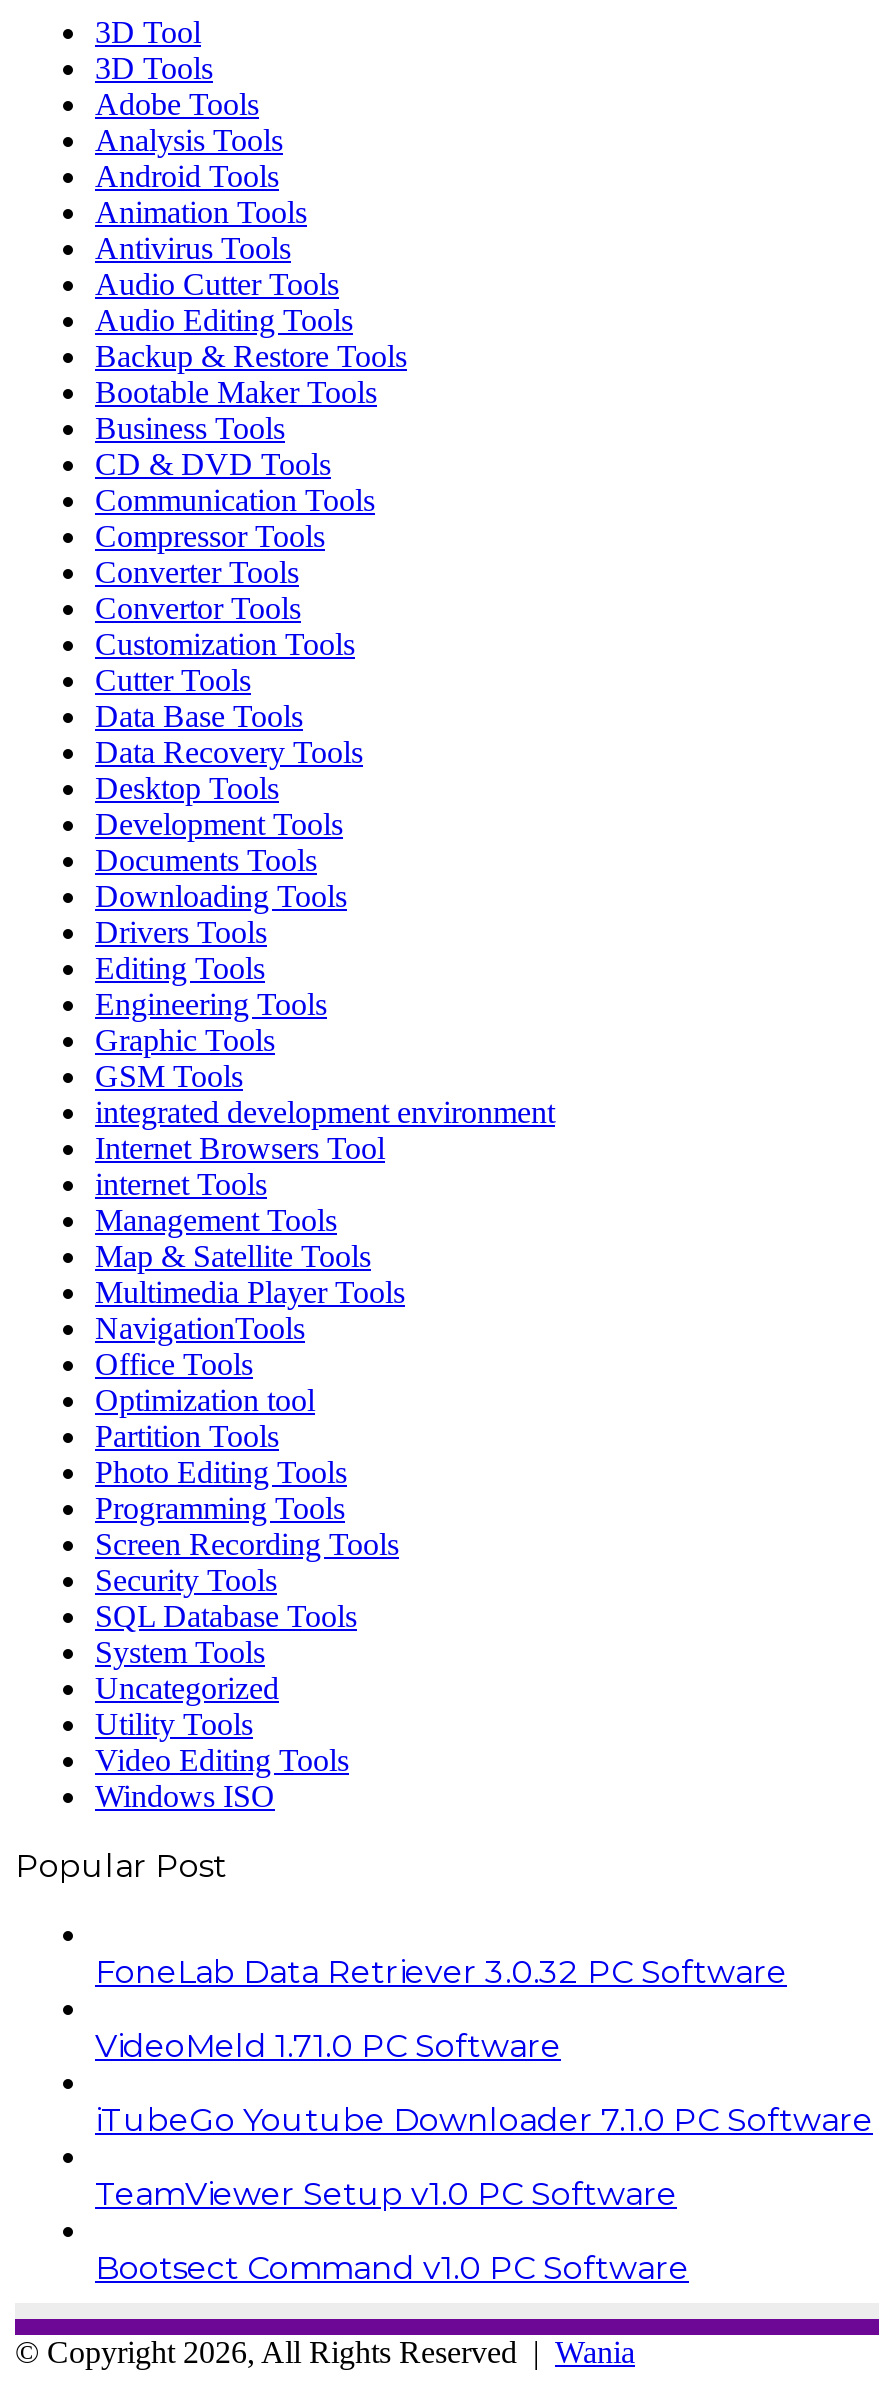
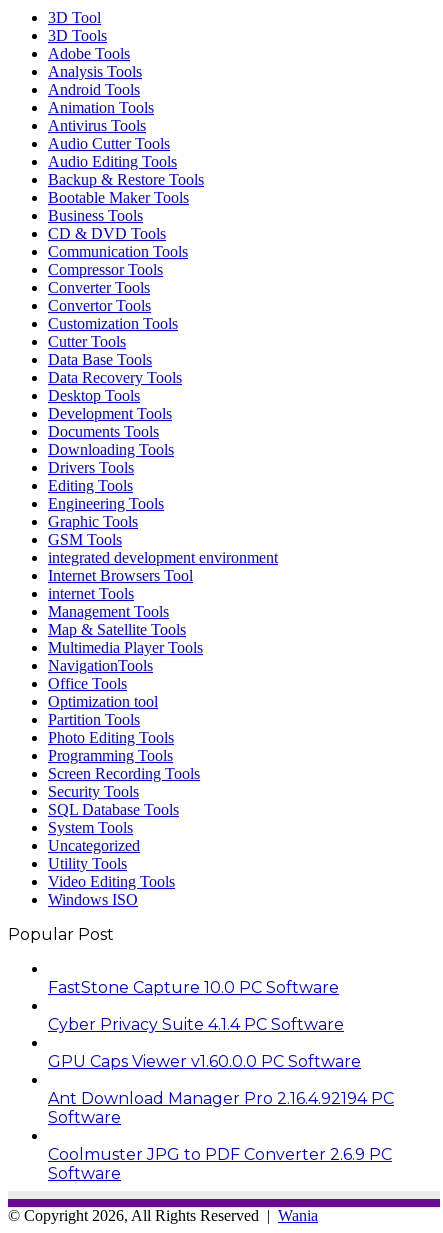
- FoneLab Data Retriever 3.0.32 PC Software
+ FastStone Capture 10.0 PC Software

- VideoMeld 1.71.0 PC Software
+ Cyber Privacy Suite 4.1.4 PC Software

- iTubeGo Youtube Downloader 7.1.0 PC Software
+ GPU Caps Viewer v1.60.0.0 PC Software

- TeamViewer Setup v1.0 PC Software
+ Ant Download Manager Pro 2.16.4.92194 PC
+ Software

- Bootsect Command v1.0 PC Software
+ Coolmuster JPG to PDF Converter 2.6.9 PC
+ Software
